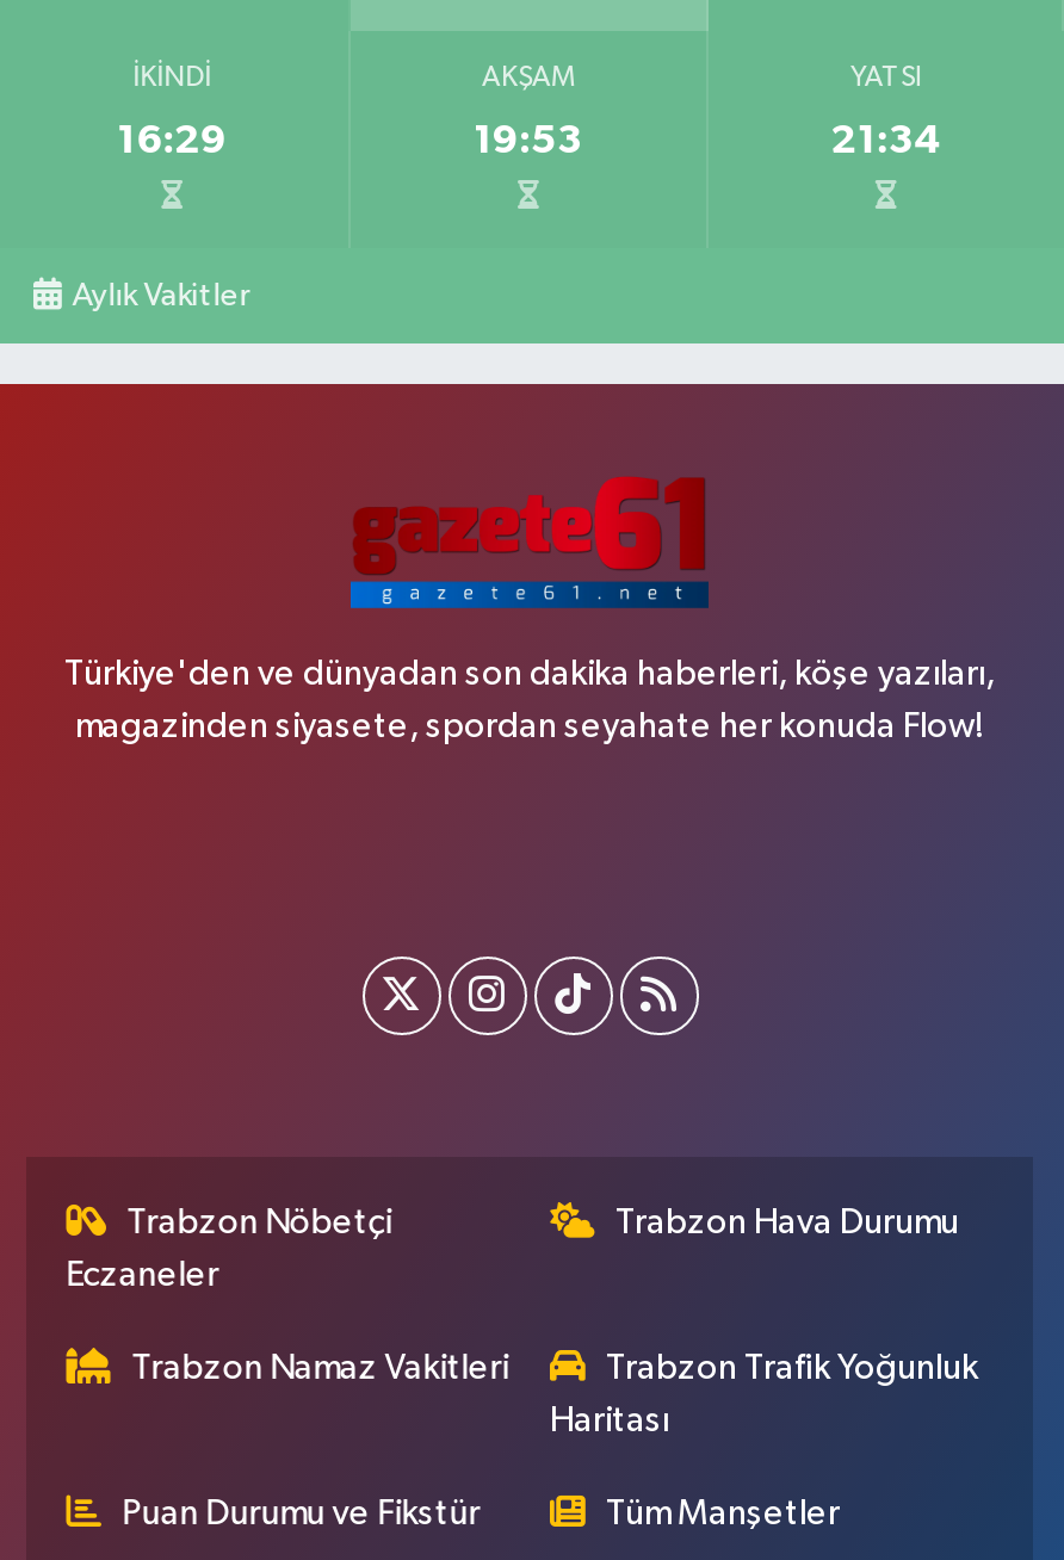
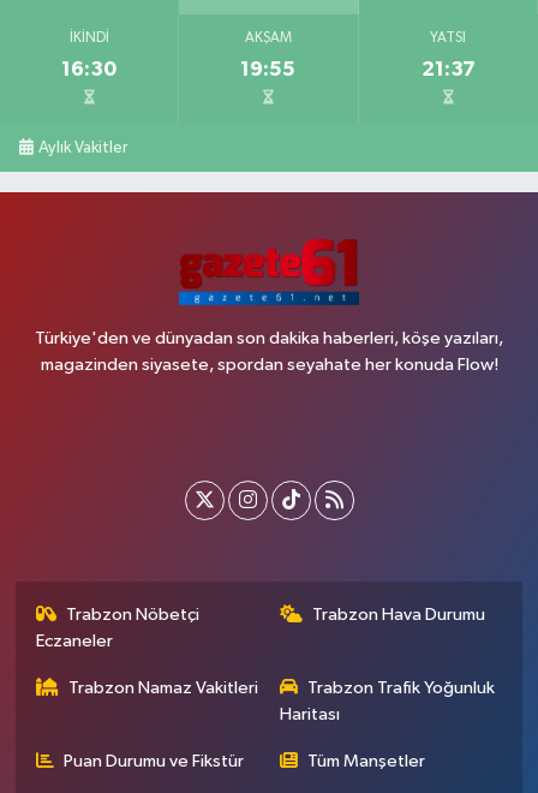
- 16:29
+ 16:30

- 19:53
+ 19:55

- 21:34
+ 21:37
